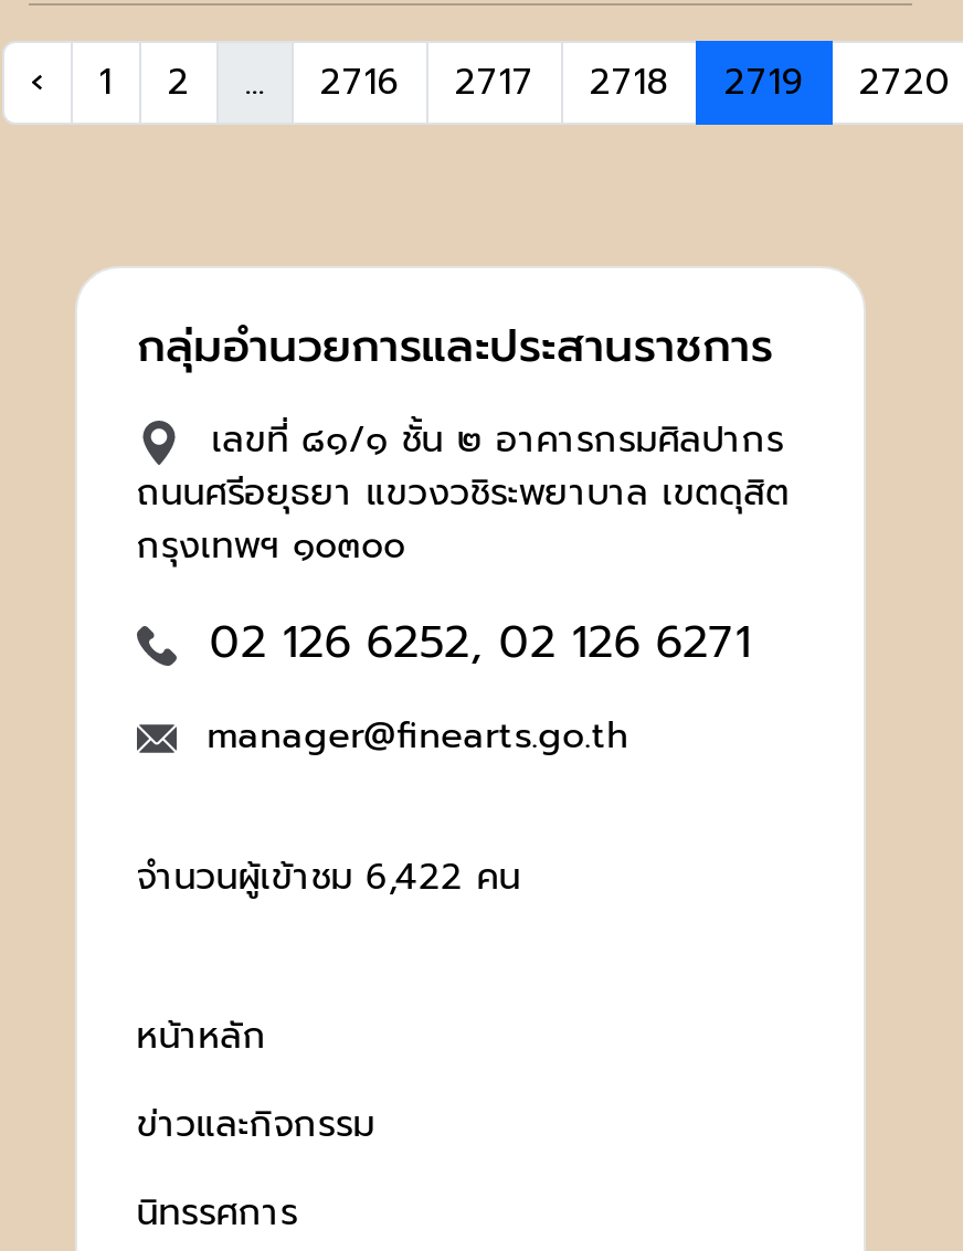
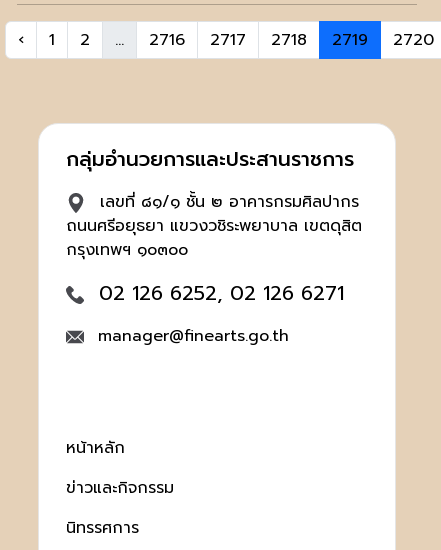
- จำนวนผู้เข้าชม 6,422 คน
